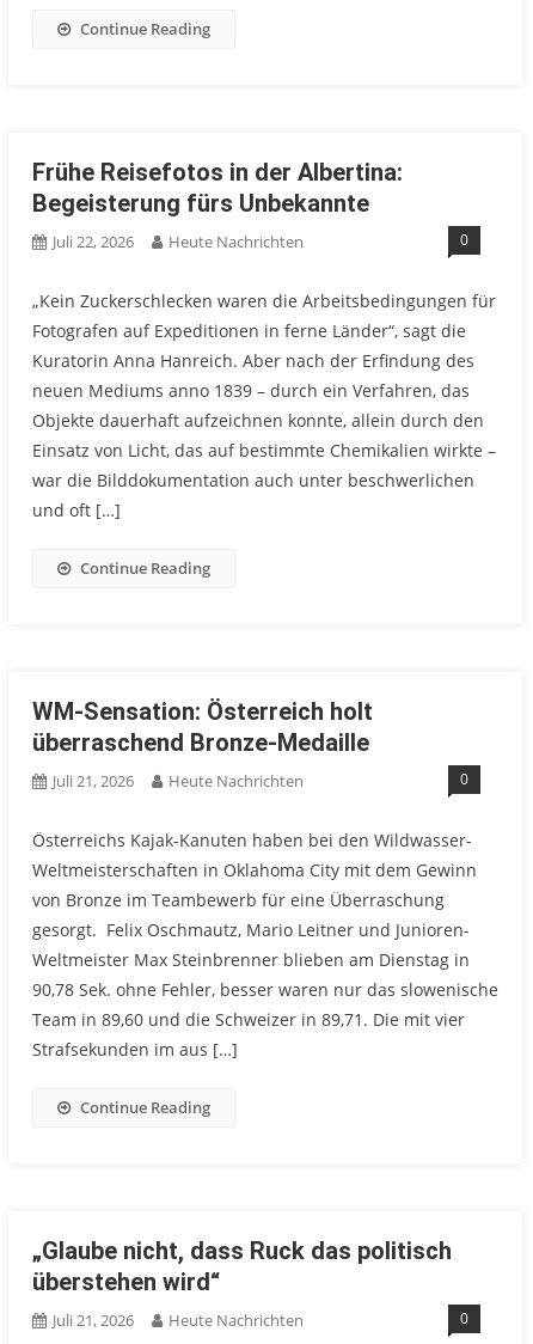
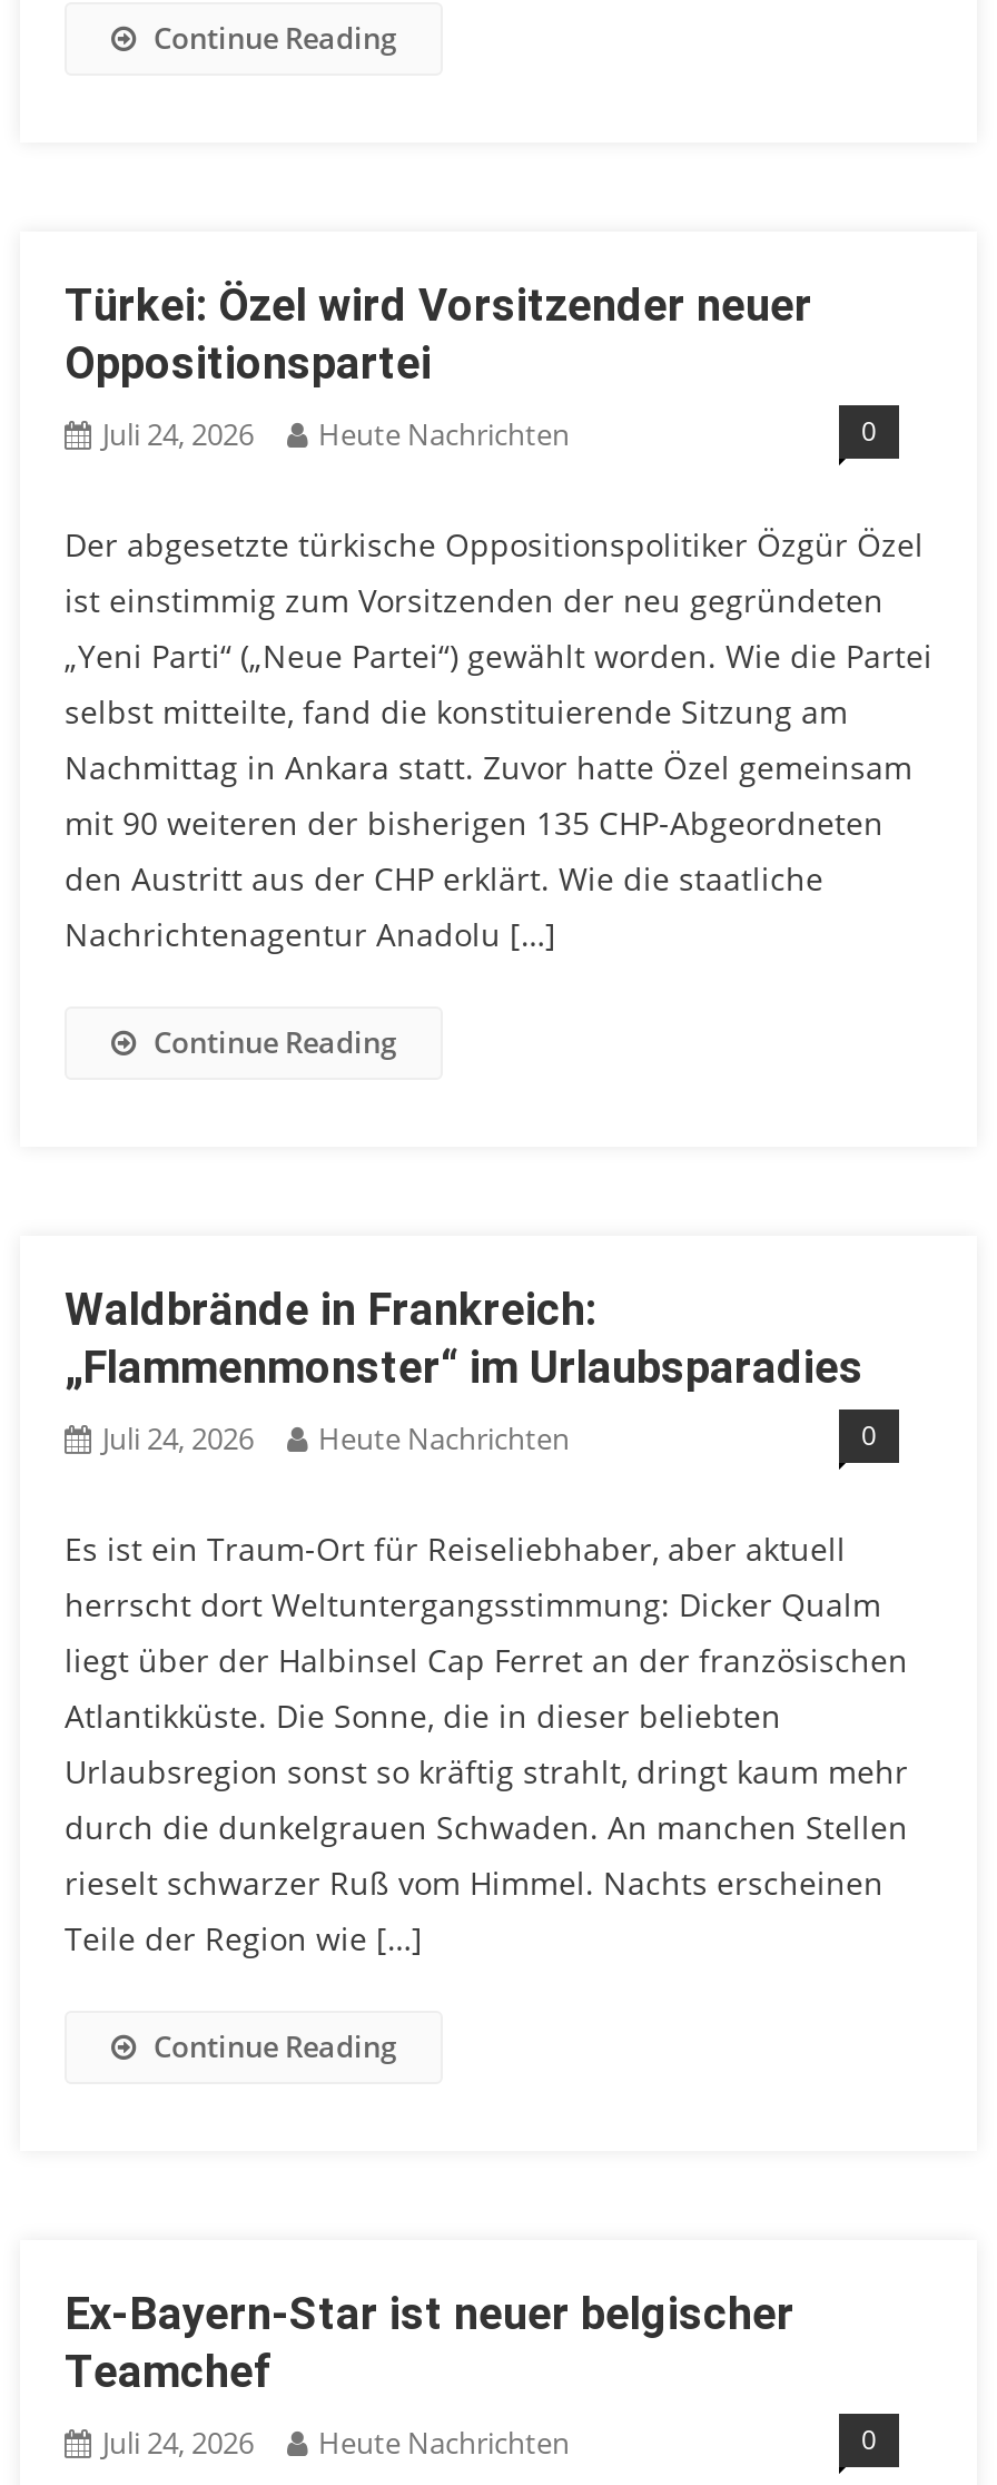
- Frühe Reisefotos in der Albertina:
- Begeisterung fürs Unbekannte
+ Türkei: Özel wird Vorsitzender neuer
+ Oppositionspartei

- Juli 22, 2026 Heute Nachrichten
+ Juli 24, 2026 Heute Nachrichten

- „Kein Zuckerschlecken waren die Arbeitsbedingungen für
- Fotografen auf Expeditionen in ferne Länder“, sagt die
- Kuratorin Anna Hanreich. Aber nach der Erfindung des
- neuen Mediums anno 1839 – durch ein Verfahren, das
- Objekte dauerhaft aufzeichnen konnte, allein durch den
- Einsatz von Licht, das auf bestimmte Chemikalien wirkte –
- war die Bilddokumentation auch unter beschwerlichen
- und oft […]
+ Der abgesetzte türkische Oppositionspolitiker Özgür Özel
+ ist einstimmig zum Vorsitzenden der neu gegründeten
+ „Yeni Parti“ („Neue Partei“) gewählt worden. Wie die Partei
+ selbst mitteilte, fand die konstituierende Sitzung am
+ Nachmittag in Ankara statt. Zuvor hatte Özel gemeinsam
+ mit 90 weiteren der bisherigen 135 CHP-Abgeordneten
+ den Austritt aus der CHP erklärt. Wie die staatliche
+ Nachrichtenagentur Anadolu […]

- WM-Sensation: Österreich holt
- überraschend Bronze-Medaille
+ Waldbrände in Frankreich:
+ „Flammenmonster“ im Urlaubsparadies

- Juli 21, 2026 Heute Nachrichten
+ Juli 24, 2026 Heute Nachrichten

- Österreichs Kajak-Kanuten haben bei den Wildwasser-
- Weltmeisterschaften in Oklahoma City mit dem Gewinn
- von Bronze im Teambewerb für eine Überraschung
- gesorgt. Felix Oschmautz, Mario Leitner und Junioren-
- Weltmeister Max Steinbrenner blieben am Dienstag in
- 90,78 Sek. ohne Fehler, besser waren nur das slowenische
- Team in 89,60 und die Schweizer in 89,71. Die mit vier
- Strafsekunden im aus […]
+ Es ist ein Traum-Ort für Reiseliebhaber, aber aktuell
+ herrscht dort Weltuntergangsstimmung: Dicker Qualm
+ liegt über der Halbinsel Cap Ferret an der französischen
+ Atlantikküste. Die Sonne, die in dieser beliebten
+ Urlaubsregion sonst so kräftig strahlt, dringt kaum mehr
+ durch die dunkelgrauen Schwaden. An manchen Stellen
+ rieselt schwarzer Ruß vom Himmel. Nachts erscheinen
+ Teile der Region wie […]

- „Glaube nicht, dass Ruck das politisch
- überstehen wird“
+ Ex-Bayern-Star ist neuer belgischer
+ Teamchef

- Juli 21, 2026 Heute Nachrichten
+ Juli 24, 2026 Heute Nachrichten
